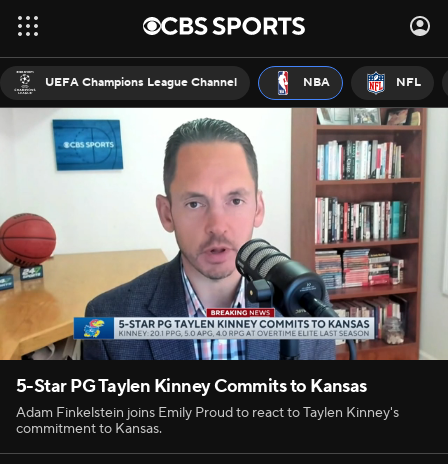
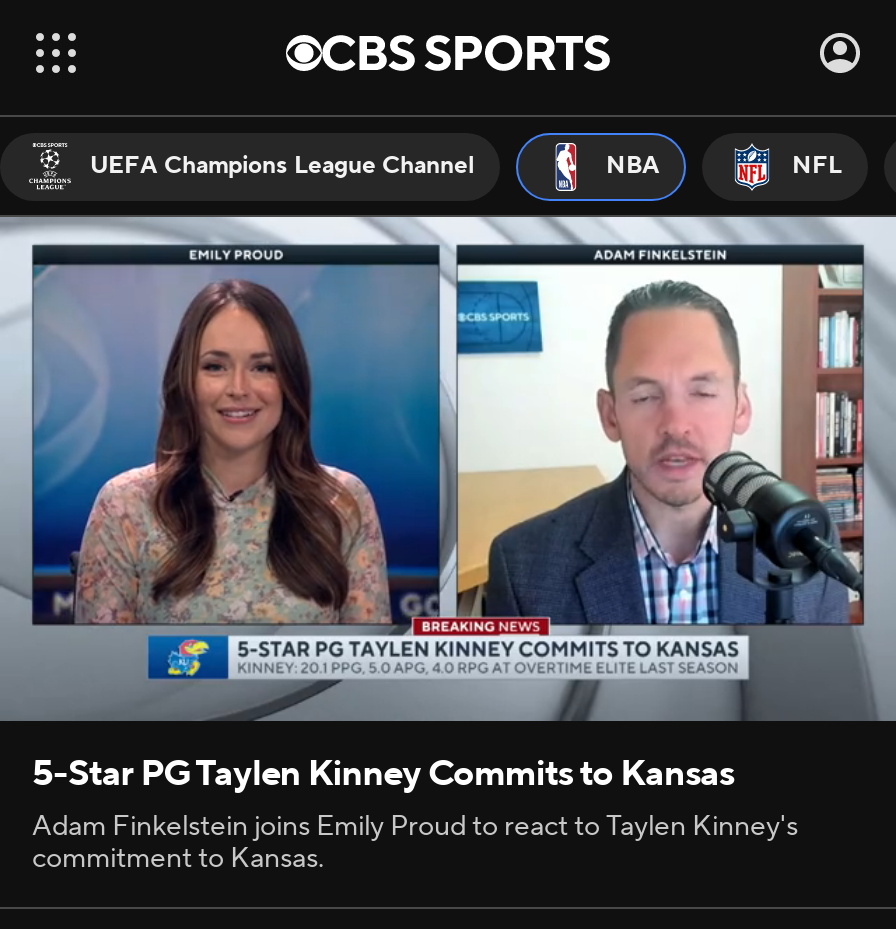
- [image]
+ [image]
